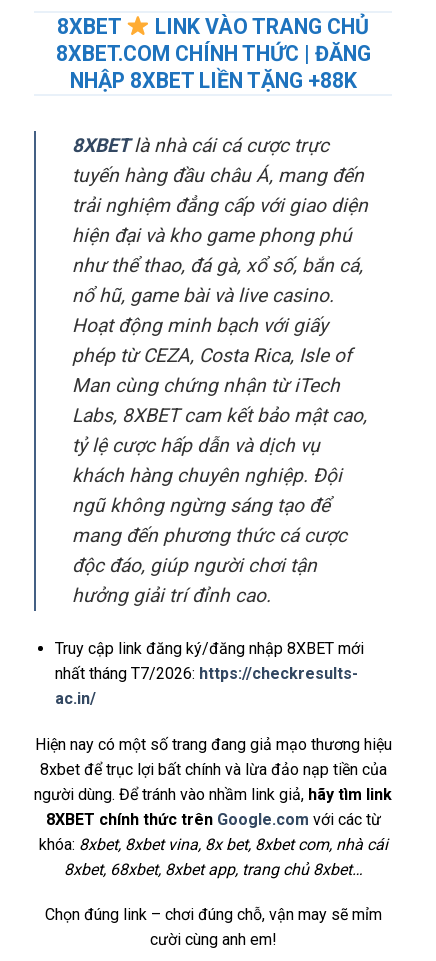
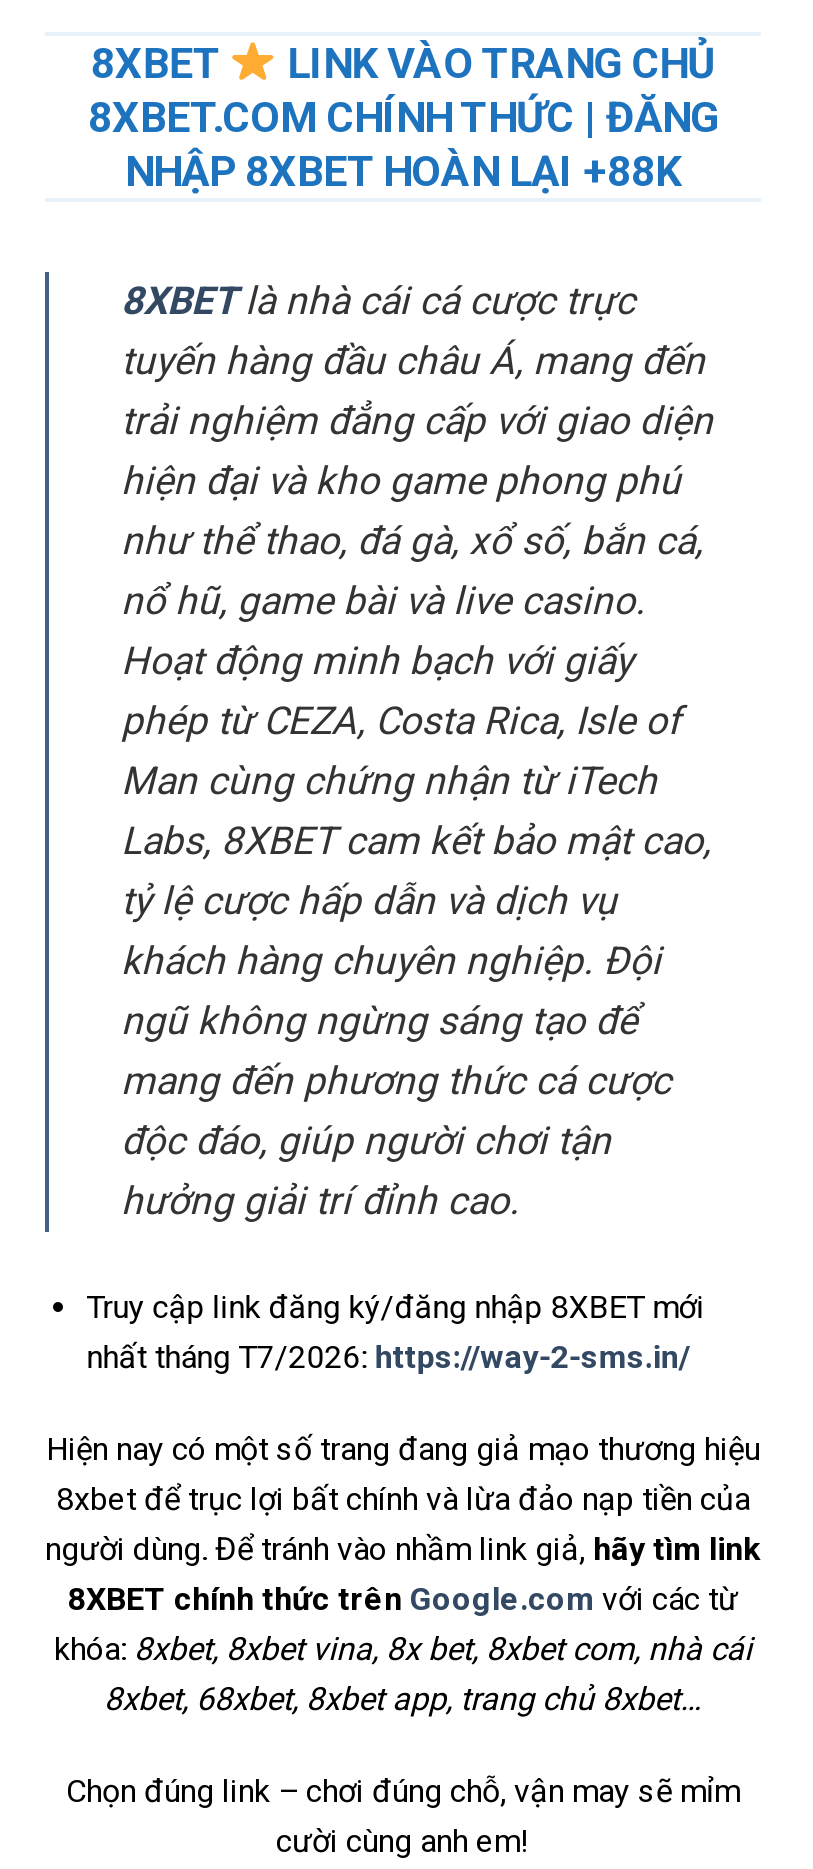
- NHẬP 8XBET LIỀN TẶNG +88K
+ NHẬP 8XBET HOÀN LẠI +88K

- nhất tháng T7/2026: https://checkresults-
- ac.in/
+ nhất tháng T7/2026: https://way-2-sms.in/
